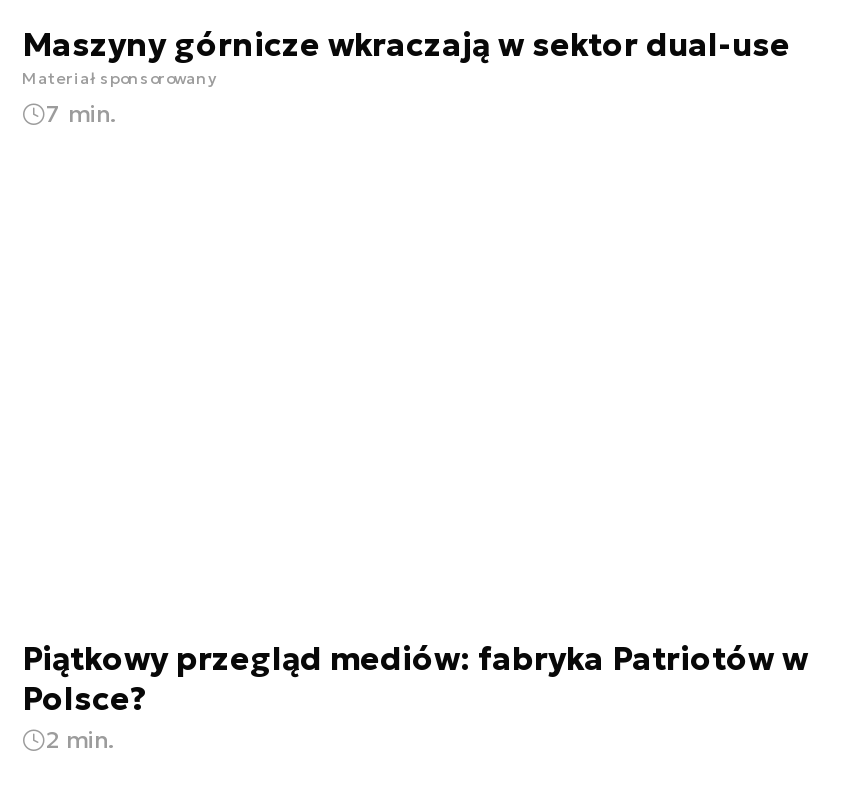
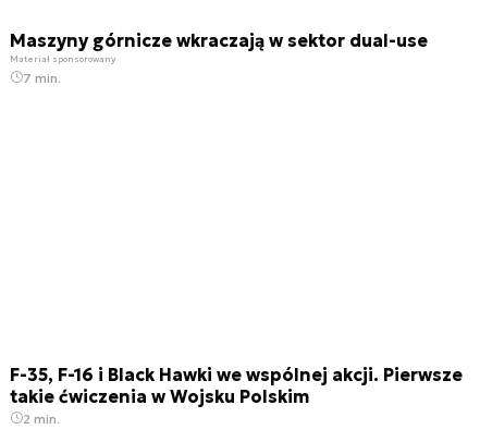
- Piątkowy przegląd mediów: fabryka Patriotów w
- Polsce?
+ F-35, F-16 i Black Hawki we wspólnej akcji. Pierwsze
+ takie ćwiczenia w Wojsku Polskim
